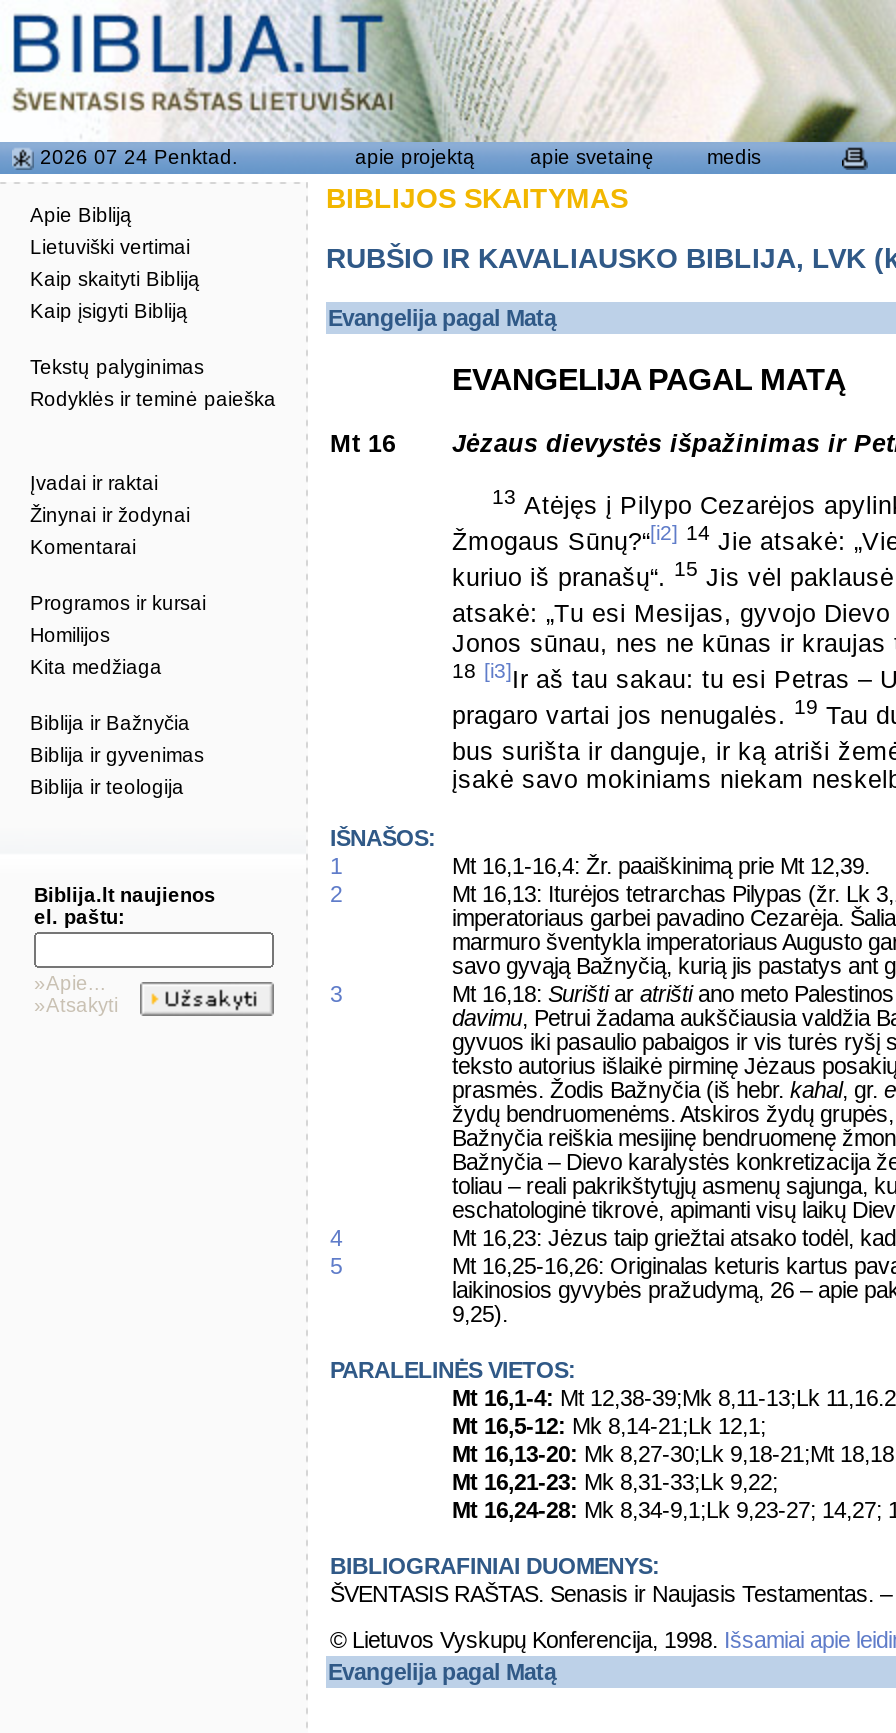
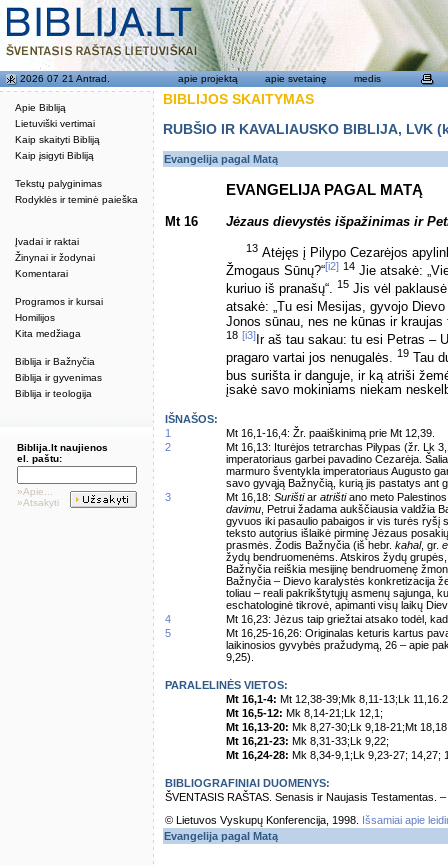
- 2026 07 24 Penktad.
+ 2026 07 21 Antrad.
